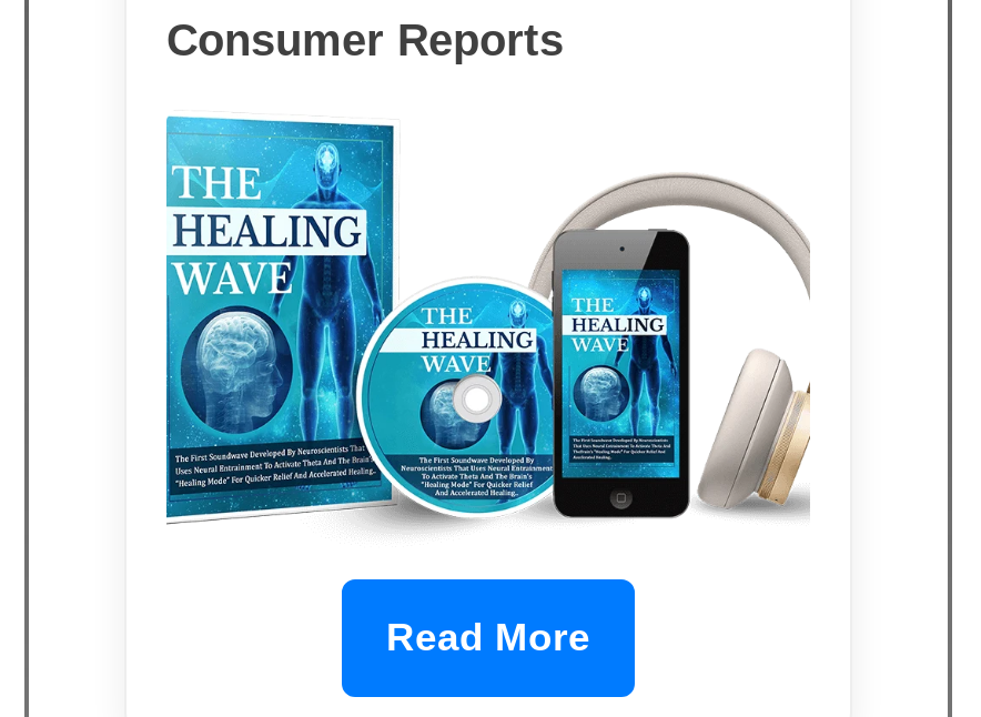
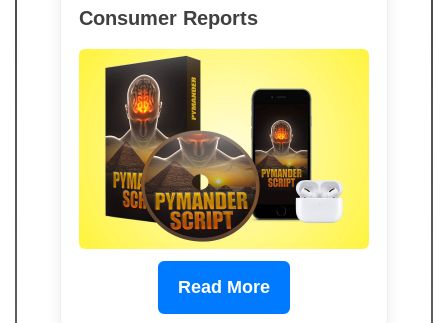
- [image]
+ [image]
